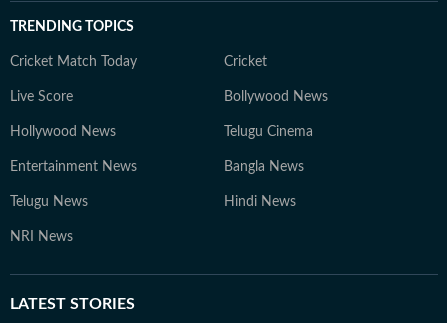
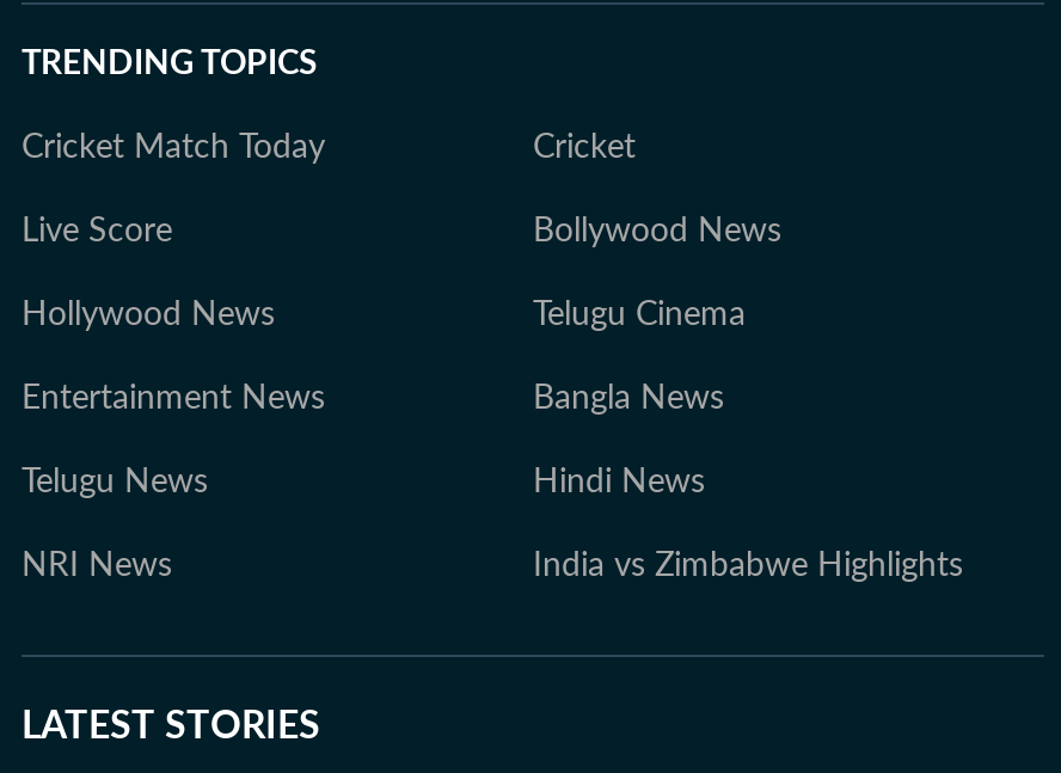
+ India vs Zimbabwe Highlights
